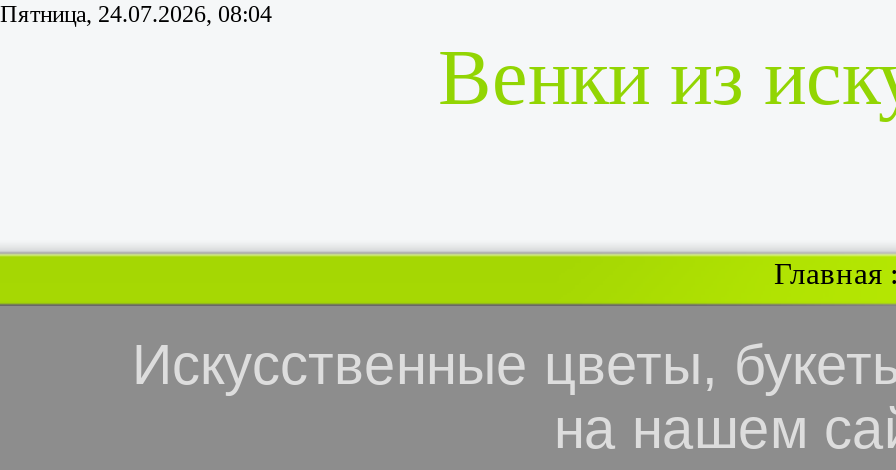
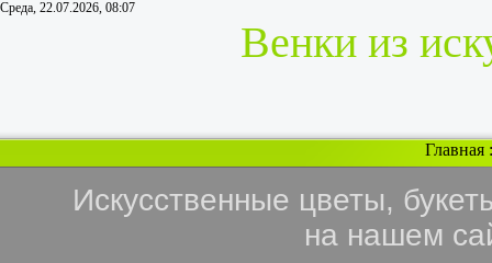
- Пятница, 24.07.2026, 08:04
+ Среда, 22.07.2026, 08:07
